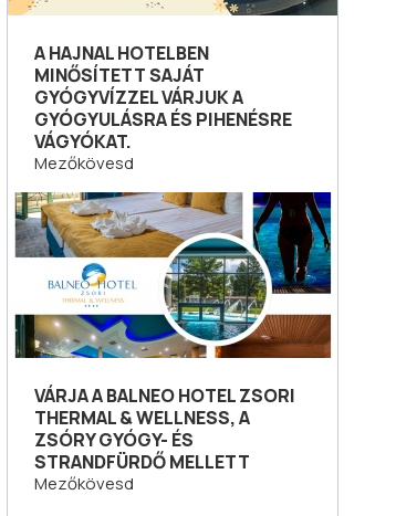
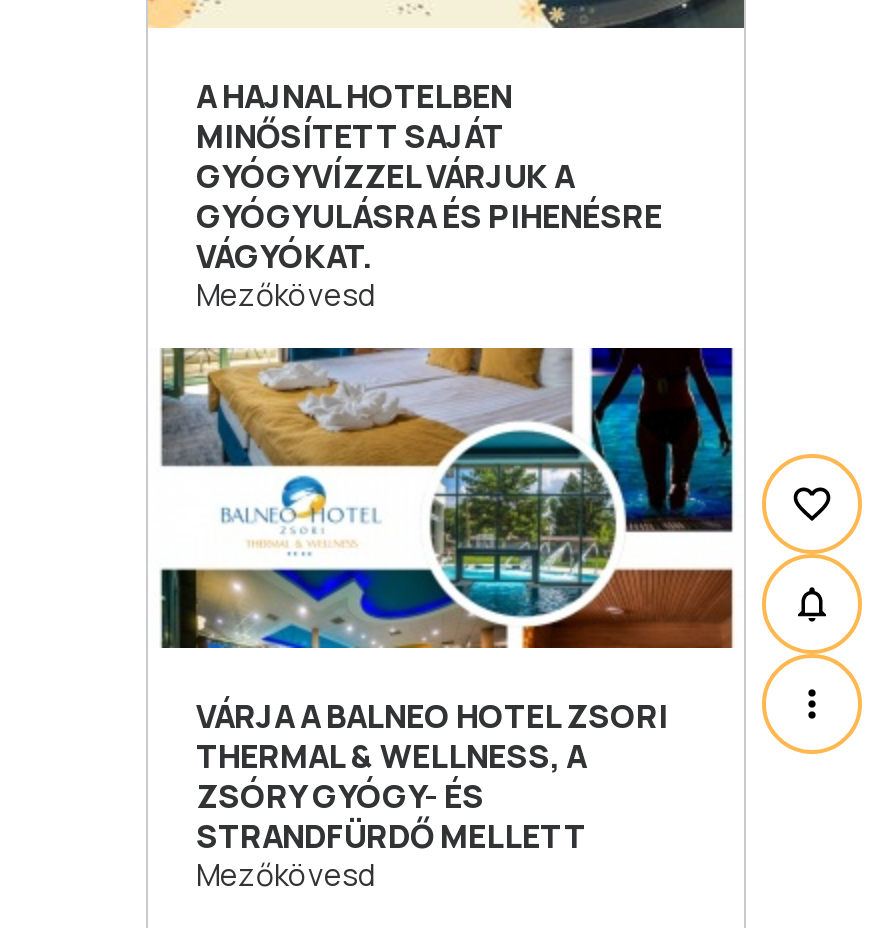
+ [image]
